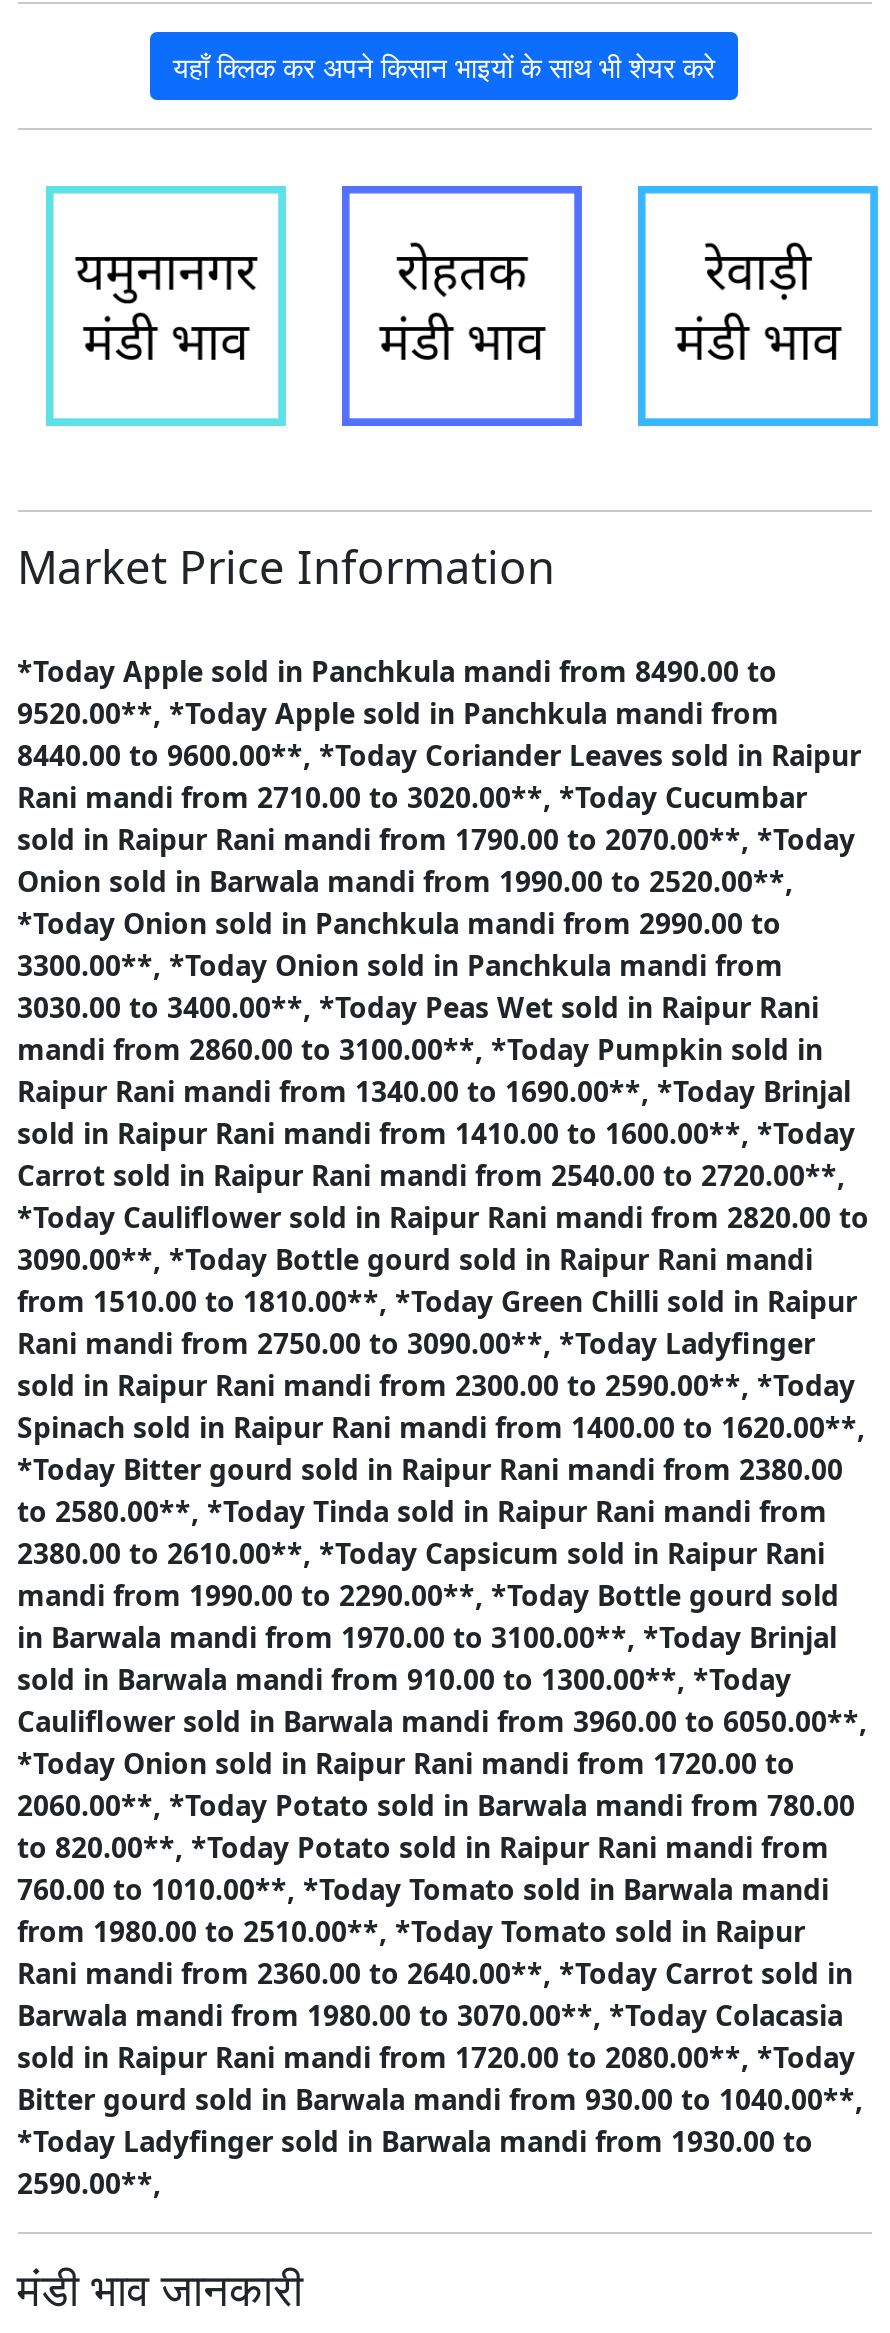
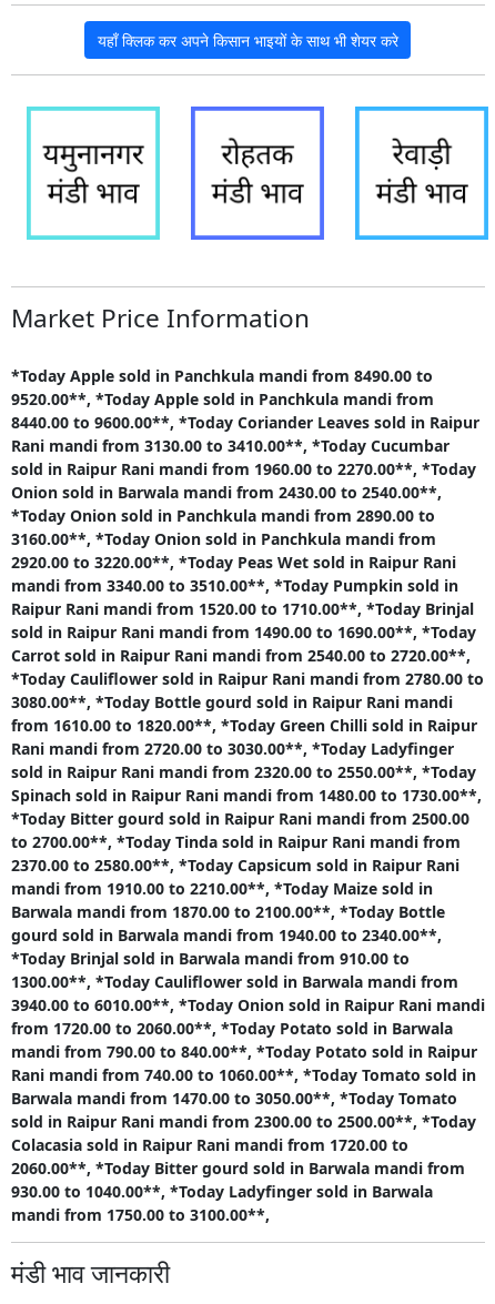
- Rani mandi from 2710.00 to 3020.00**, *Today Cucumbar
+ Rani mandi from 3130.00 to 3410.00**, *Today Cucumbar

- sold in Raipur Rani mandi from 1790.00 to 2070.00**, *Today
+ sold in Raipur Rani mandi from 1960.00 to 2270.00**, *Today

- Onion sold in Barwala mandi from 1990.00 to 2520.00**,
+ Onion sold in Barwala mandi from 2430.00 to 2540.00**,

- *Today Onion sold in Panchkula mandi from 2990.00 to
+ *Today Onion sold in Panchkula mandi from 2890.00 to

- 3300.00**, *Today Onion sold in Panchkula mandi from
+ 3160.00**, *Today Onion sold in Panchkula mandi from

- 3030.00 to 3400.00**, *Today Peas Wet sold in Raipur Rani
+ 2920.00 to 3220.00**, *Today Peas Wet sold in Raipur Rani

- mandi from 2860.00 to 3100.00**, *Today Pumpkin sold in
+ mandi from 3340.00 to 3510.00**, *Today Pumpkin sold in

- Raipur Rani mandi from 1340.00 to 1690.00**, *Today Brinjal
+ Raipur Rani mandi from 1520.00 to 1710.00**, *Today Brinjal

- sold in Raipur Rani mandi from 1410.00 to 1600.00**, *Today
+ sold in Raipur Rani mandi from 1490.00 to 1690.00**, *Today

- *Today Cauliflower sold in Raipur Rani mandi from 2820.00 to
- 3090.00**, *Today Bottle gourd sold in Raipur Rani mandi
- from 1510.00 to 1810.00**, *Today Green Chilli sold in Raipur
- Rani mandi from 2750.00 to 3090.00**, *Today Ladyfinger
- sold in Raipur Rani mandi from 2300.00 to 2590.00**, *Today
- Spinach sold in Raipur Rani mandi from 1400.00 to 1620.00**,
- *Today Bitter gourd sold in Raipur Rani mandi from 2380.00
- to 2580.00**, *Today Tinda sold in Raipur Rani mandi from
- 2380.00 to 2610.00**, *Today Capsicum sold in Raipur Rani
- mandi from 1990.00 to 2290.00**, *Today Bottle gourd sold
- in Barwala mandi from 1970.00 to 3100.00**, *Today Brinjal
- sold in Barwala mandi from 910.00 to 1300.00**, *Today
- Cauliflower sold in Barwala mandi from 3960.00 to 6050.00**,
- *Today Onion sold in Raipur Rani mandi from 1720.00 to
- 2060.00**, *Today Potato sold in Barwala mandi from 780.00
- to 820.00**, *Today Potato sold in Raipur Rani mandi from
- 760.00 to 1010.00**, *Today Tomato sold in Barwala mandi
- from 1980.00 to 2510.00**, *Today Tomato sold in Raipur
- Rani mandi from 2360.00 to 2640.00**, *Today Carrot sold in
- Barwala mandi from 1980.00 to 3070.00**, *Today Colacasia
- sold in Raipur Rani mandi from 1720.00 to 2080.00**, *Today
- Bitter gourd sold in Barwala mandi from 930.00 to 1040.00**,
- *Today Ladyfinger sold in Barwala mandi from 1930.00 to
- 2590.00**,
+ *Today Cauliflower sold in Raipur Rani mandi from 2780.00 to
+ 3080.00**, *Today Bottle gourd sold in Raipur Rani mandi
+ from 1610.00 to 1820.00**, *Today Green Chilli sold in Raipur
+ Rani mandi from 2720.00 to 3030.00**, *Today Ladyfinger
+ sold in Raipur Rani mandi from 2320.00 to 2550.00**, *Today
+ Spinach sold in Raipur Rani mandi from 1480.00 to 1730.00**,
+ *Today Bitter gourd sold in Raipur Rani mandi from 2500.00
+ to 2700.00**, *Today Tinda sold in Raipur Rani mandi from
+ 2370.00 to 2580.00**, *Today Capsicum sold in Raipur Rani
+ mandi from 1910.00 to 2210.00**, *Today Maize sold in
+ Barwala mandi from 1870.00 to 2100.00**, *Today Bottle
+ gourd sold in Barwala mandi from 1940.00 to 2340.00**,
+ *Today Brinjal sold in Barwala mandi from 910.00 to
+ 1300.00**, *Today Cauliflower sold in Barwala mandi from
+ 3940.00 to 6010.00**, *Today Onion sold in Raipur Rani mandi
+ from 1720.00 to 2060.00**, *Today Potato sold in Barwala
+ mandi from 790.00 to 840.00**, *Today Potato sold in Raipur
+ Rani mandi from 740.00 to 1060.00**, *Today Tomato sold in
+ Barwala mandi from 1470.00 to 3050.00**, *Today Tomato
+ sold in Raipur Rani mandi from 2300.00 to 2500.00**, *Today
+ Colacasia sold in Raipur Rani mandi from 1720.00 to
+ 2060.00**, *Today Bitter gourd sold in Barwala mandi from
+ 930.00 to 1040.00**, *Today Ladyfinger sold in Barwala
+ mandi from 1750.00 to 3100.00**,
